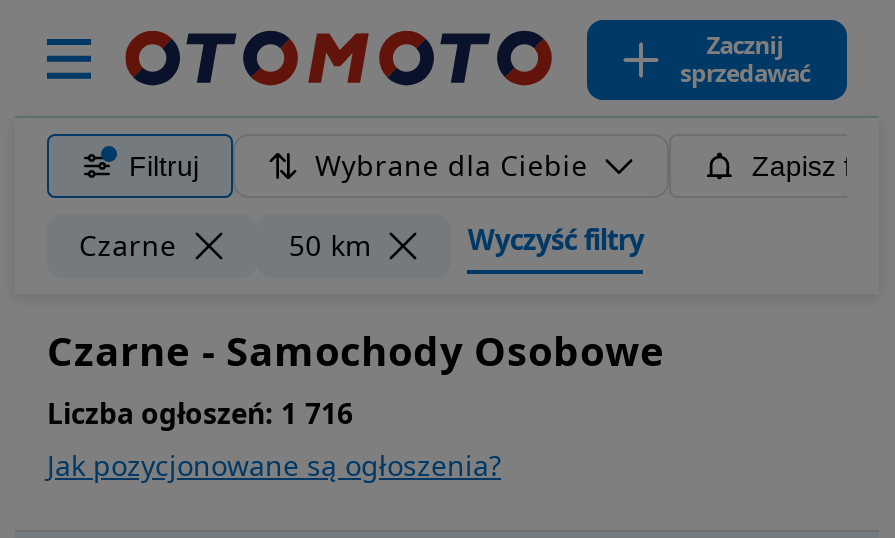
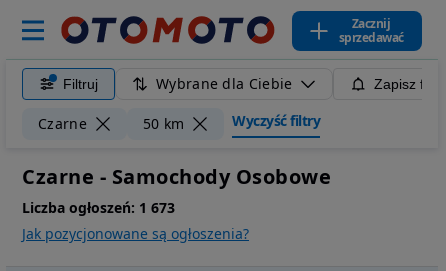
- Liczba ogłoszeń: 1 716
+ Liczba ogłoszeń: 1 673
